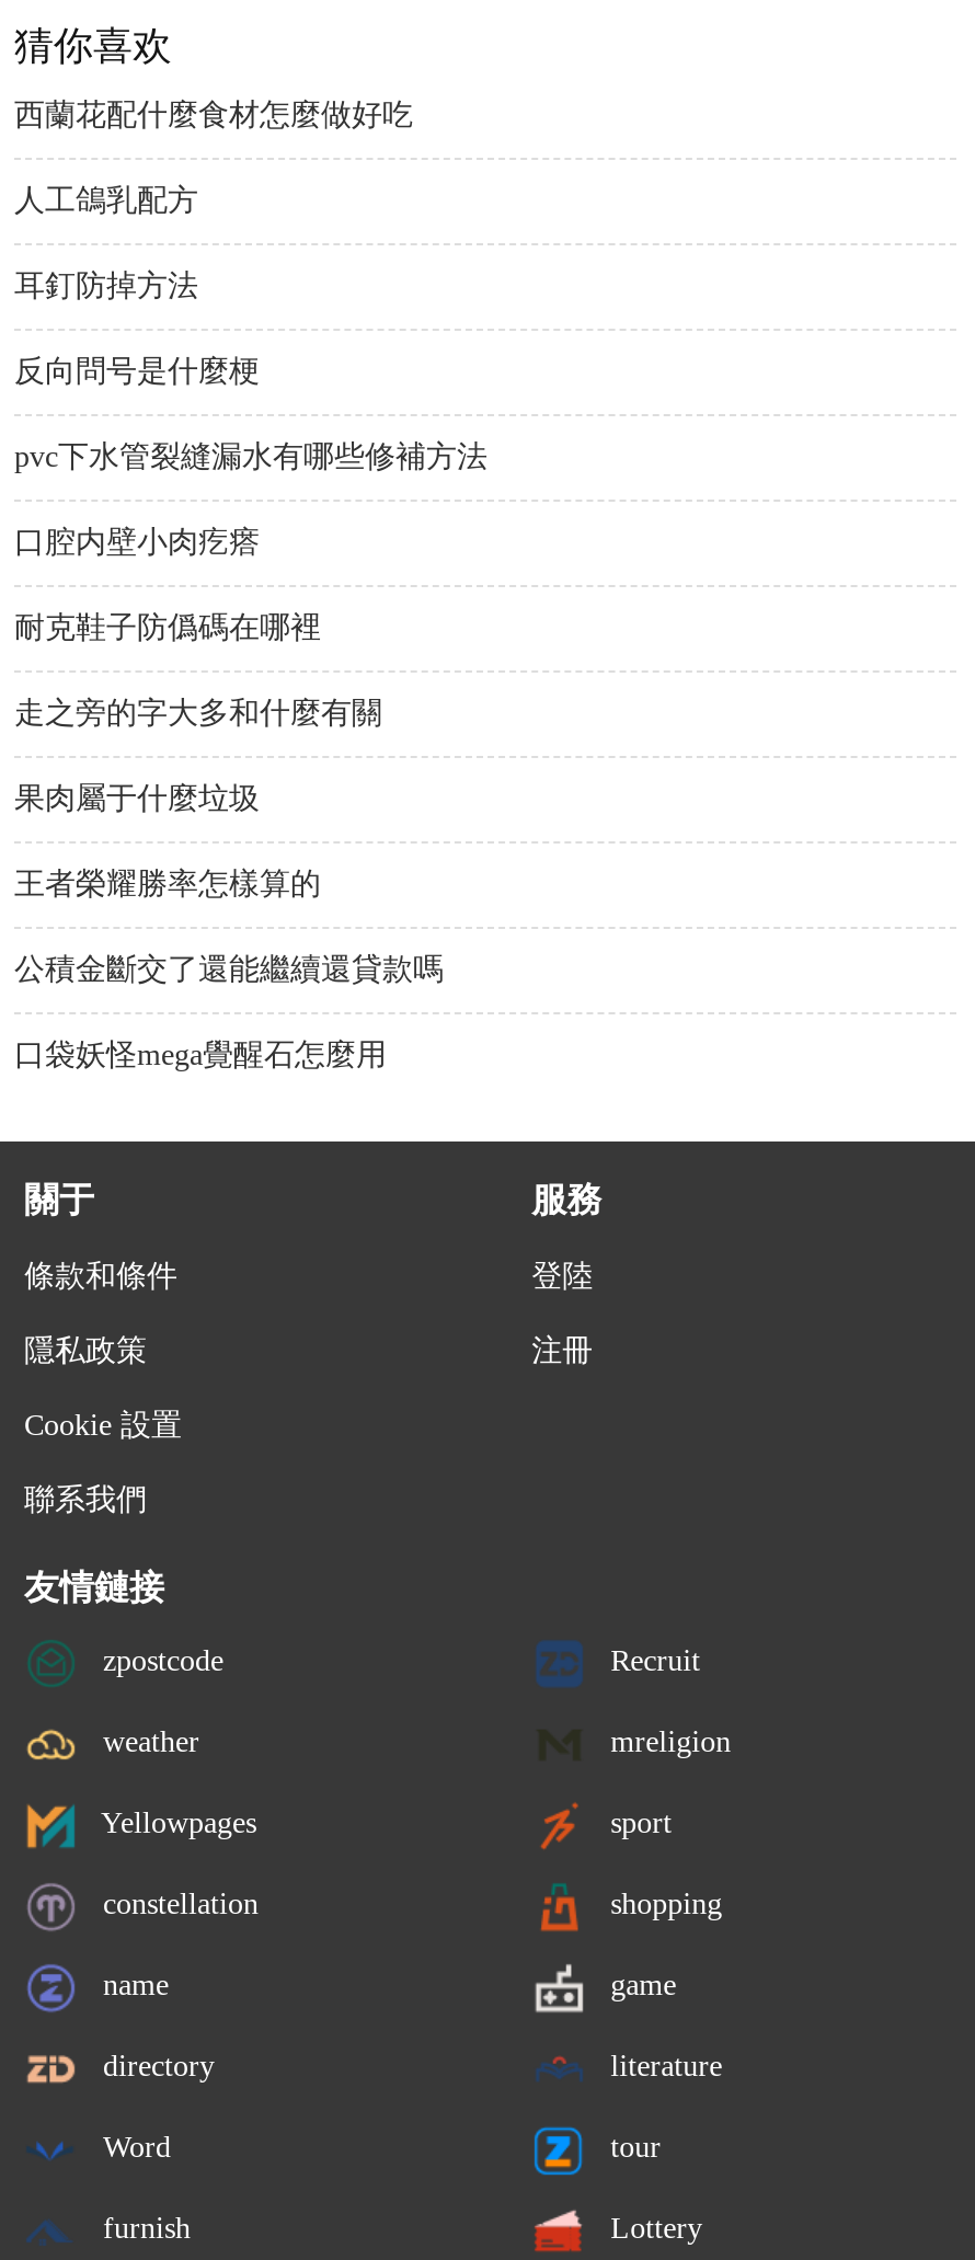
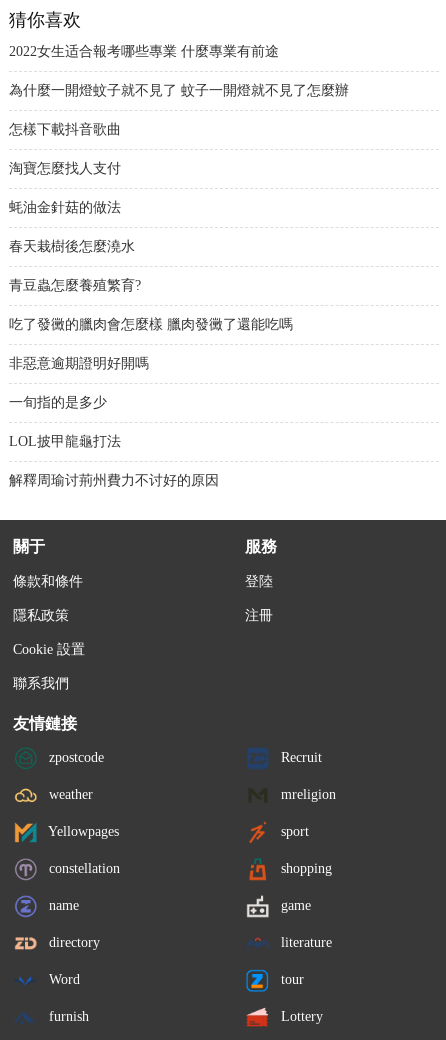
- 西蘭花配什麼食材怎麼做好吃
+ 2022女生适合報考哪些專業 什麼專業有前途

- 人工鴿乳配方
+ 為什麼一開燈蚊子就不見了 蚊子一開燈就不見了怎麼辦

- 耳釘防掉方法
+ 怎樣下載抖音歌曲

- 反向問号是什麼梗
+ 淘寶怎麼找人支付

- pvc下水管裂縫漏水有哪些修補方法
+ 蚝油金針菇的做法

- 口腔内壁小肉疙瘩
+ 春天栽樹後怎麼澆水

- 耐克鞋子防僞碼在哪裡
+ 青豆蟲怎麼養殖繁育?

- 走之旁的字大多和什麼有關
+ 吃了發黴的臘肉會怎麼樣 臘肉發黴了還能吃嗎

- 果肉屬于什麼垃圾
+ 非惡意逾期證明好開嗎

- 王者榮耀勝率怎樣算的
+ 一旬指的是多少

- 公積金斷交了還能繼續還貸款嗎
+ LOL披甲龍龜打法

- 口袋妖怪mega覺醒石怎麼用
+ 解釋周瑜讨荊州費力不讨好的原因
